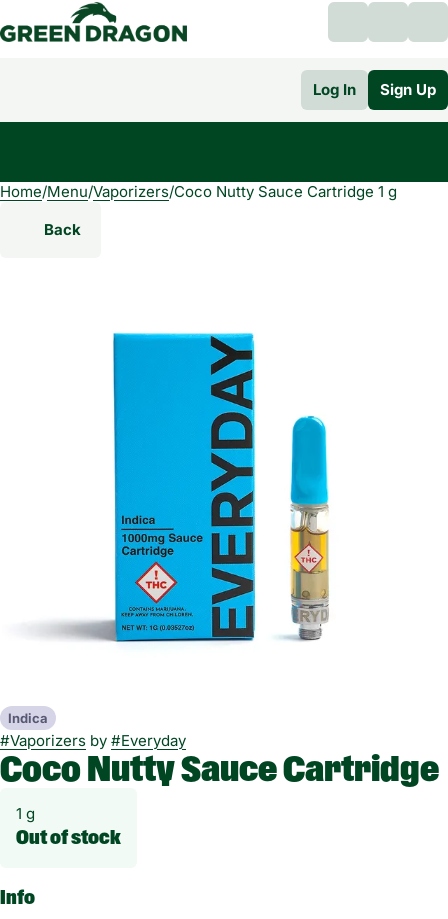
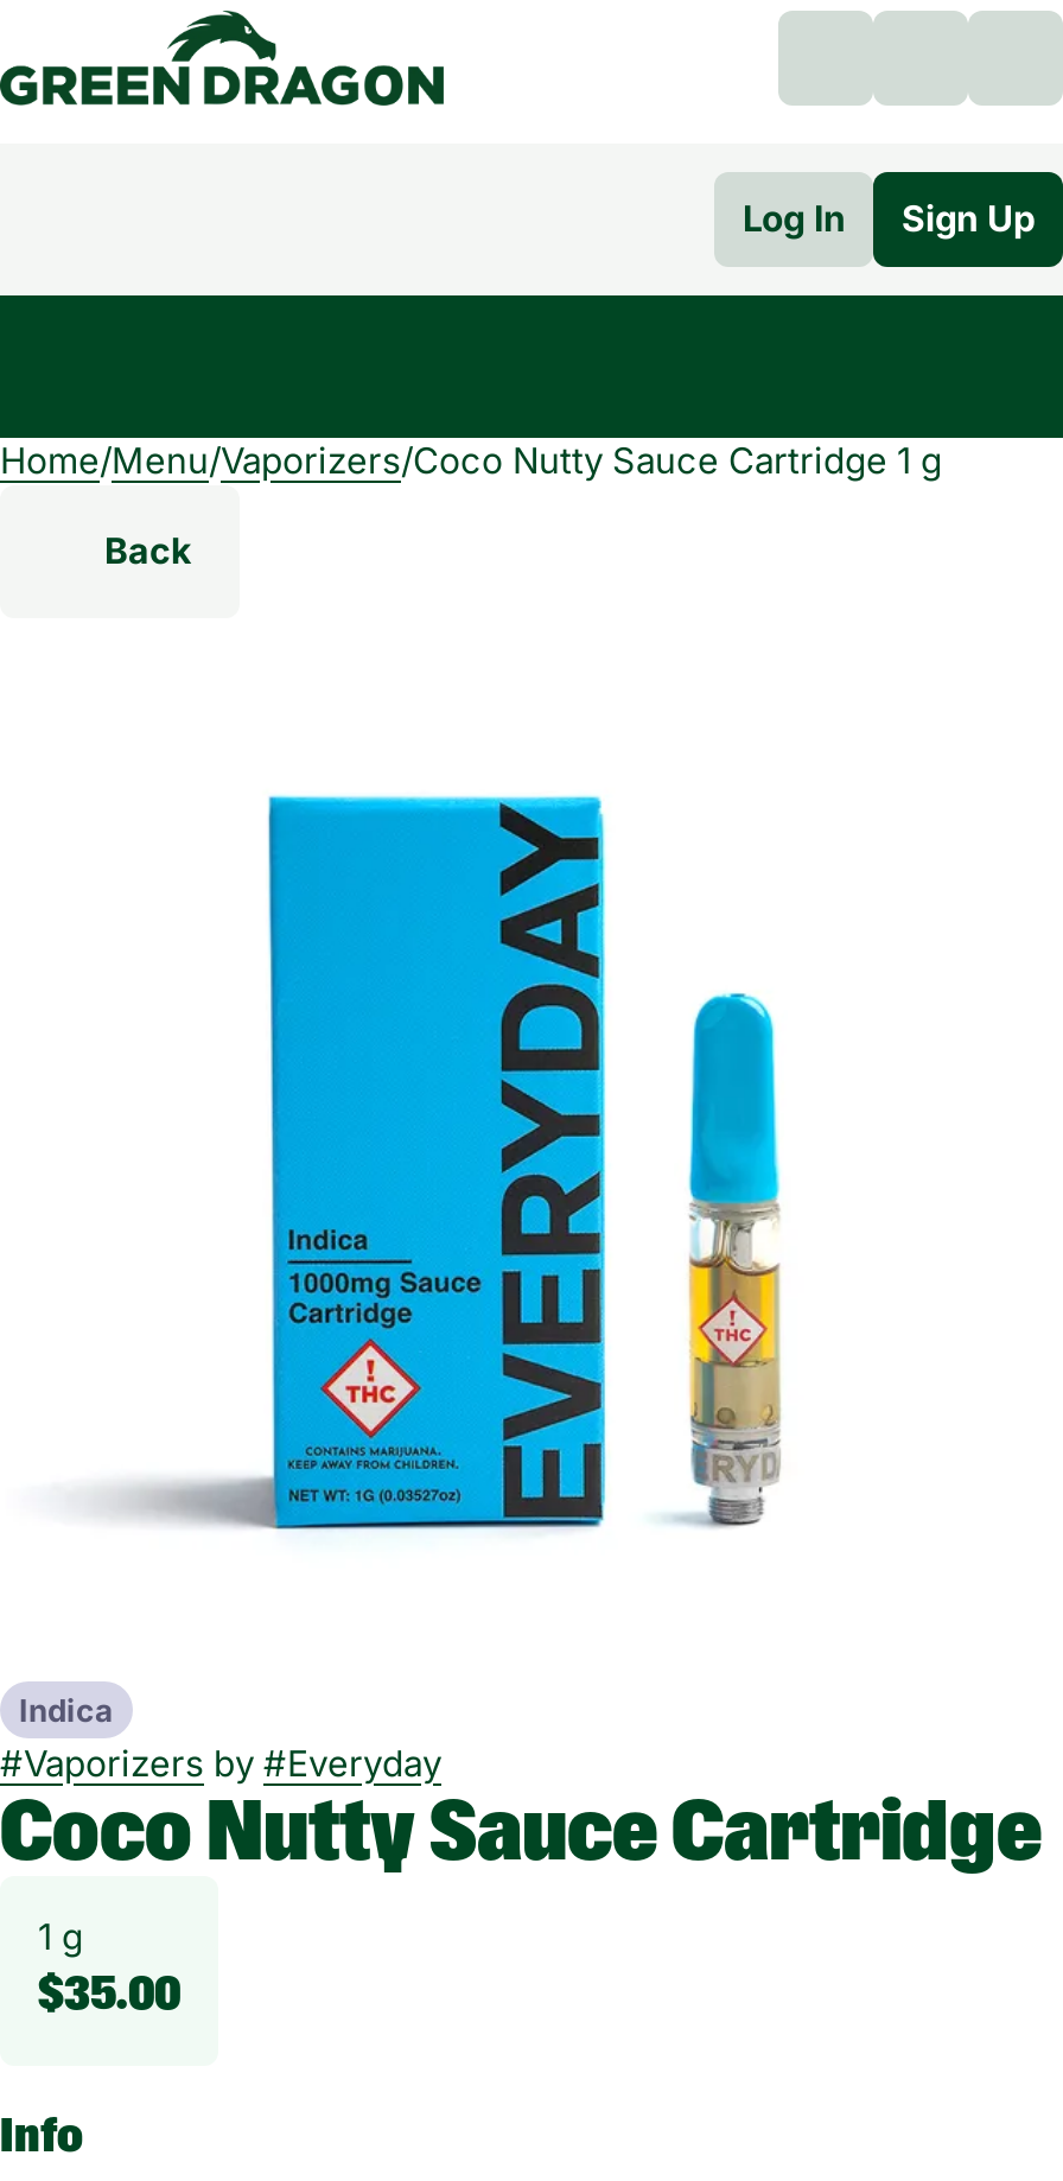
- Out of stock
+ $35.00
